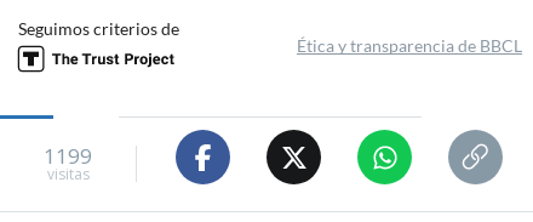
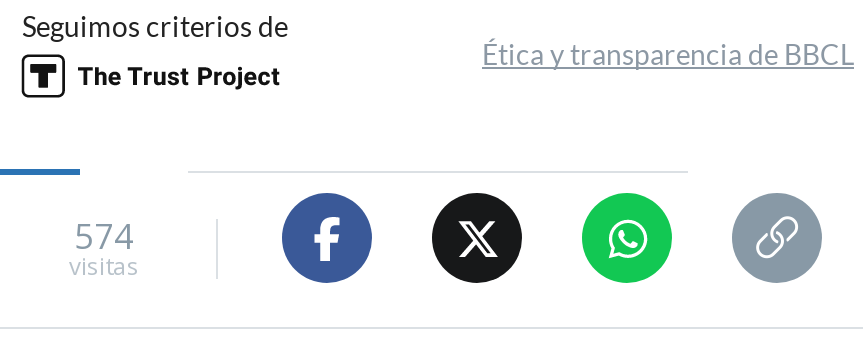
- 1199
+ 574
